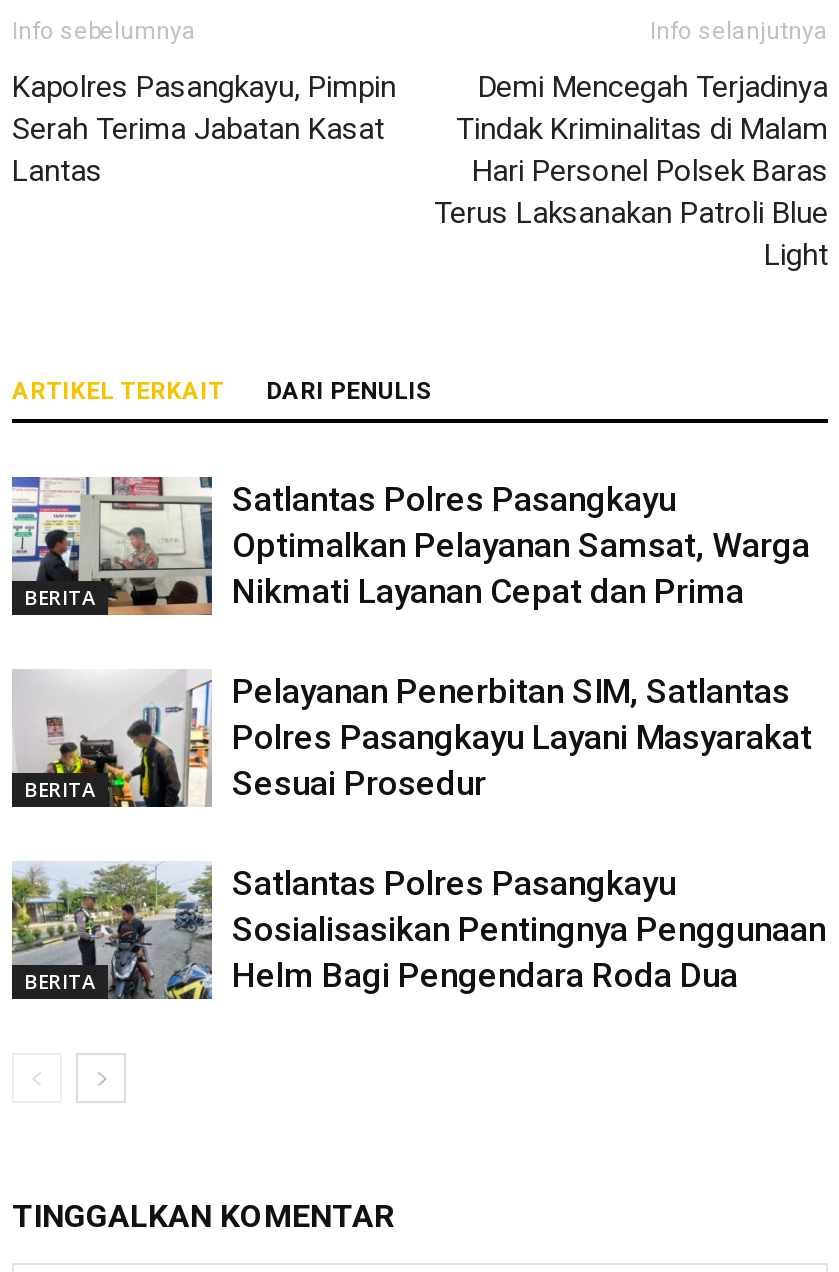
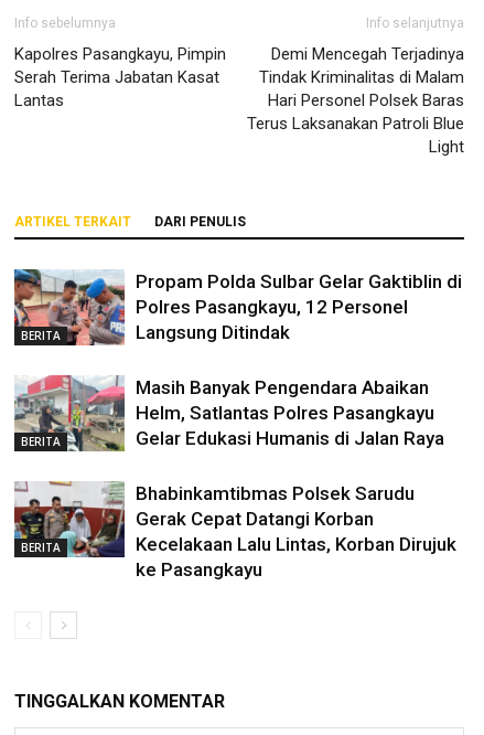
- [image]
- Satlantas Polres Pasangkayu
- Optimalkan Pelayanan Samsat, Warga
- Nikmati Layanan Cepat dan Prima
+ [image]
+ Propam Polda Sulbar Gelar Gaktiblin di
+ Polres Pasangkayu, 12 Personel
+ Langsung Ditindak

- [image]
- Pelayanan Penerbitan SIM, Satlantas
- Polres Pasangkayu Layani Masyarakat
- Sesuai Prosedur
+ [image]
+ Masih Banyak Pengendara Abaikan
+ Helm, Satlantas Polres Pasangkayu
+ Gelar Edukasi Humanis di Jalan Raya

- [image]
- Satlantas Polres Pasangkayu
- Sosialisasikan Pentingnya Penggunaan
- Helm Bagi Pengendara Roda Dua
+ [image]
+ Bhabinkamtibmas Polsek Sarudu
+ Gerak Cepat Datangi Korban
+ Kecelakaan Lalu Lintas, Korban Dirujuk
+ ke Pasangkayu
